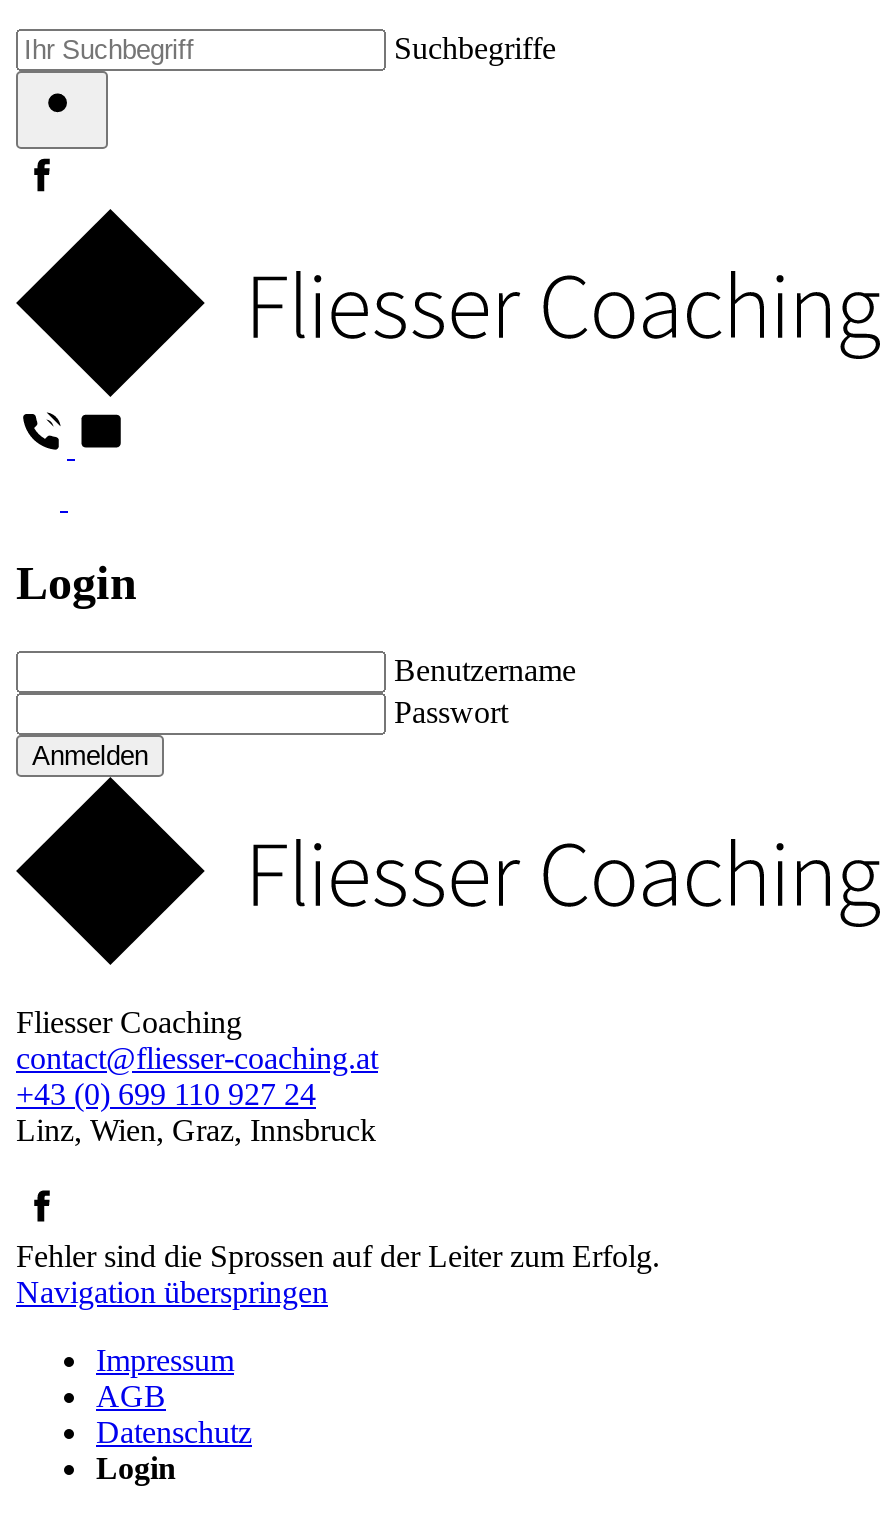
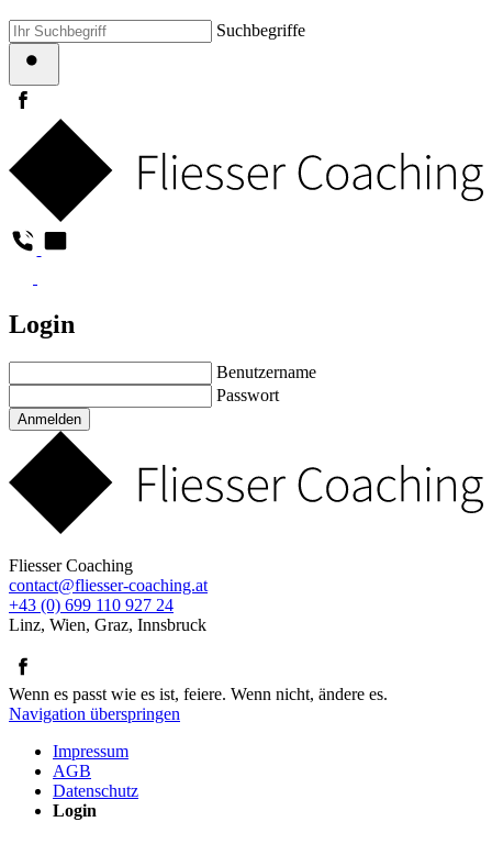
- Fehler sind die Sprossen auf der Leiter zum Erfolg.
+ Wenn es passt wie es ist, feiere. Wenn nicht, ändere es.
